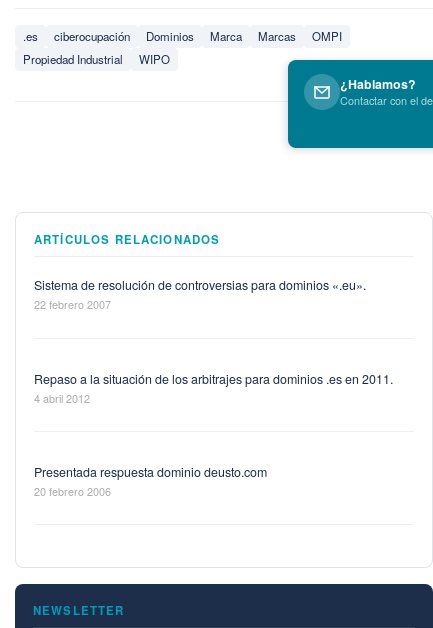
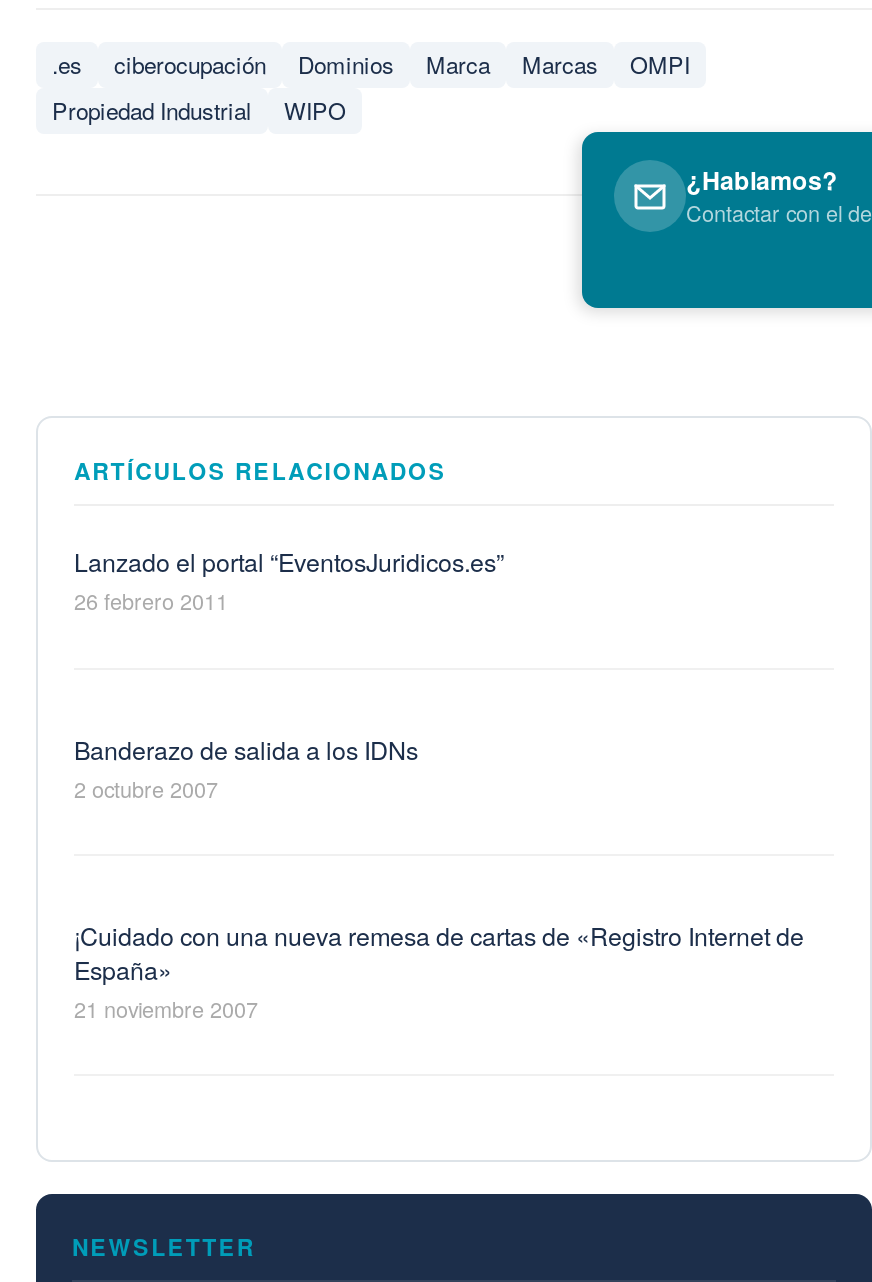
- Sistema de resolución de controversias para dominios «.eu».
- 22 febrero 2007
+ Lanzado el portal “EventosJuridicos.es”
+ 26 febrero 2011

- Repaso a la situación de los arbitrajes para dominios .es en 2011.
- 4 abril 2012
+ Banderazo de salida a los IDNs
+ 2 octubre 2007

- Presentada respuesta dominio deusto.com
- 20 febrero 2006
+ ¡Cuidado con una nueva remesa de cartas de «Registro Internet de
+ España»
+ 21 noviembre 2007
